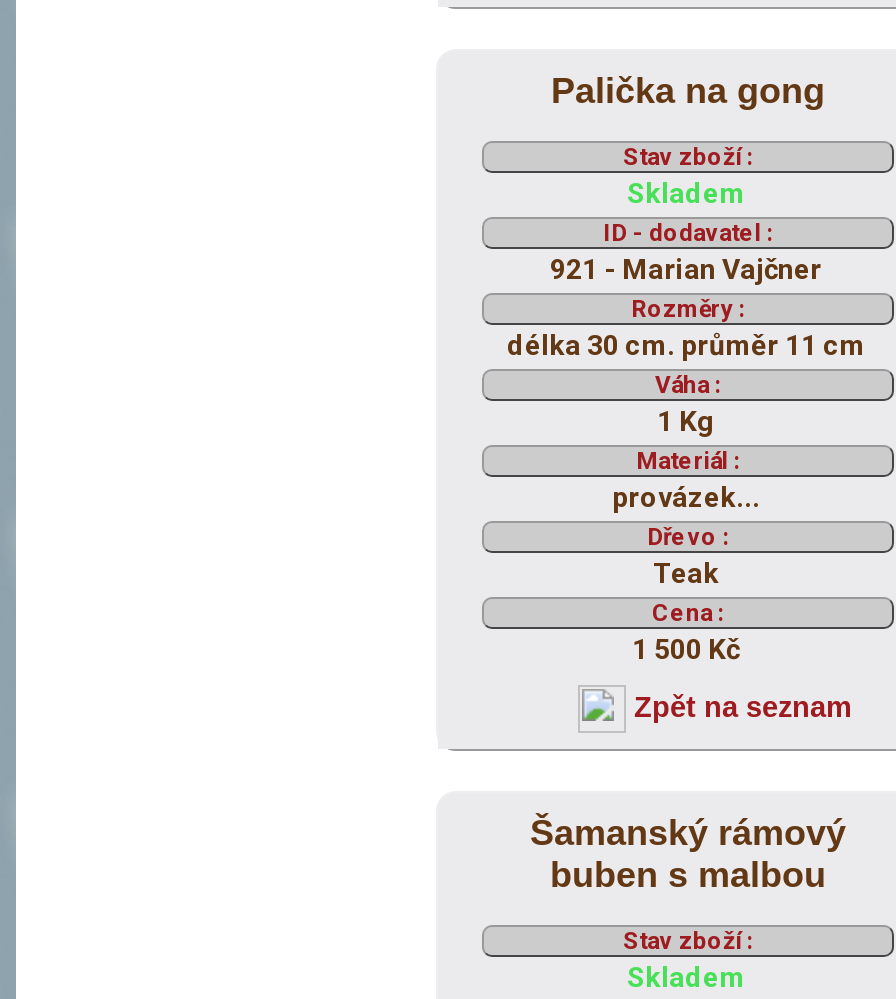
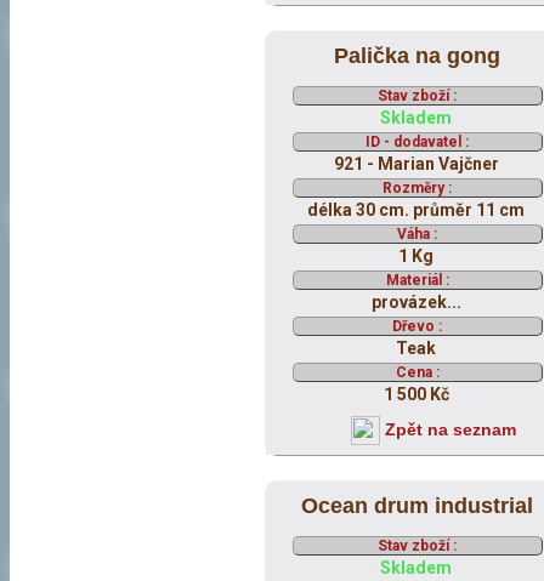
- Šamanský rámový
- buben s malbou
+ Ocean drum industrial
